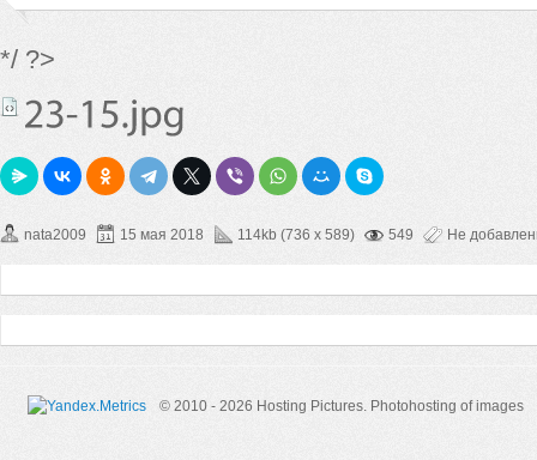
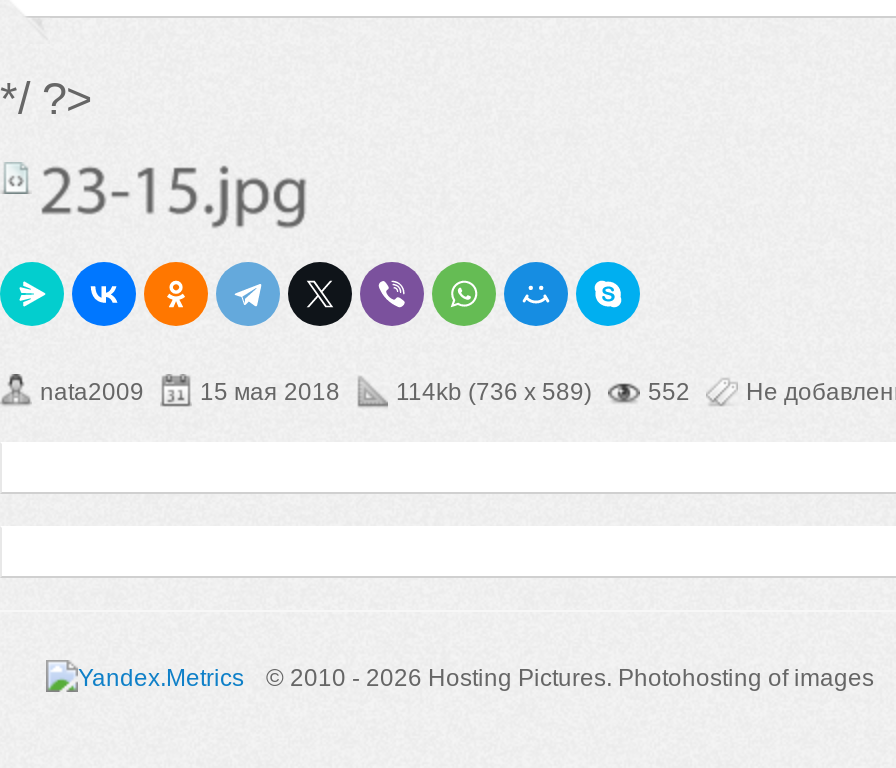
- 549
+ 552
